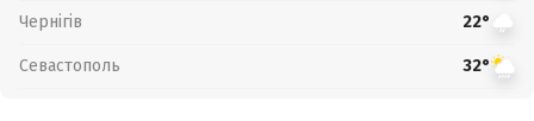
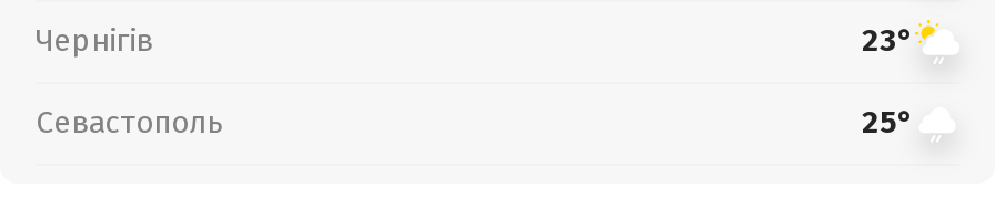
- 22°
+ 23°

- 32°
+ 25°
